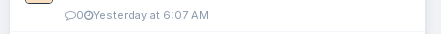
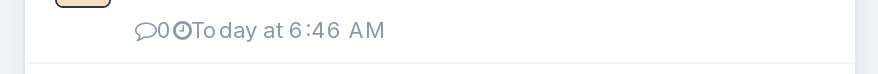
- Yesterday at 6:07 AM
+ Today at 6:46 AM
